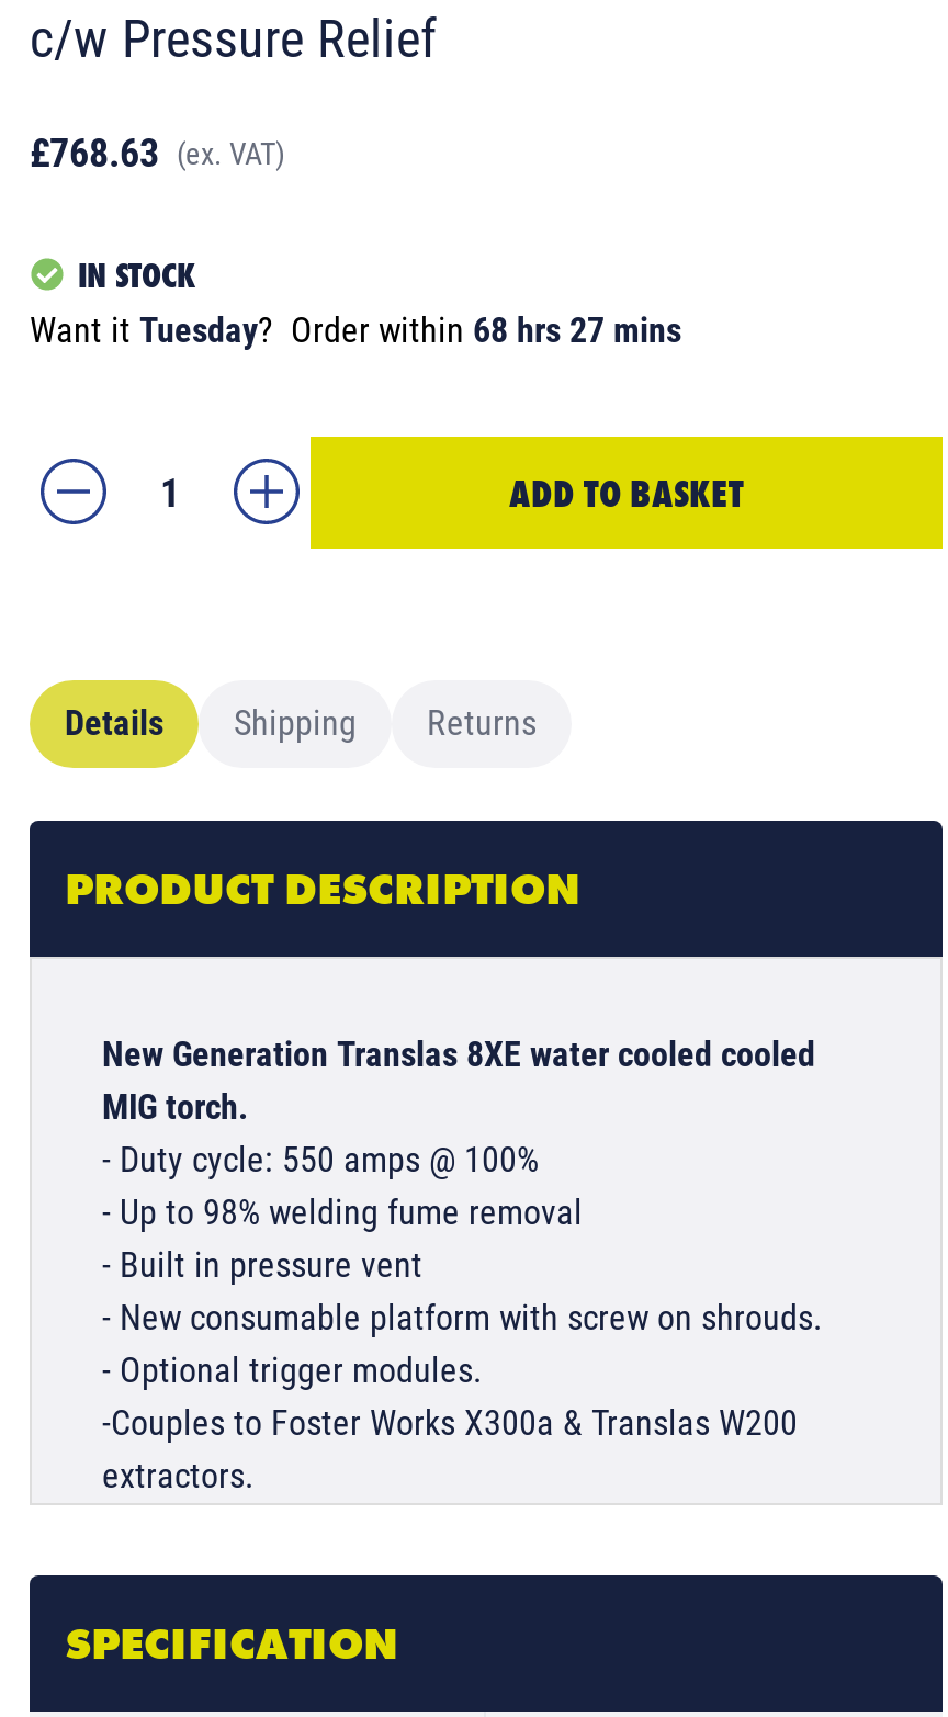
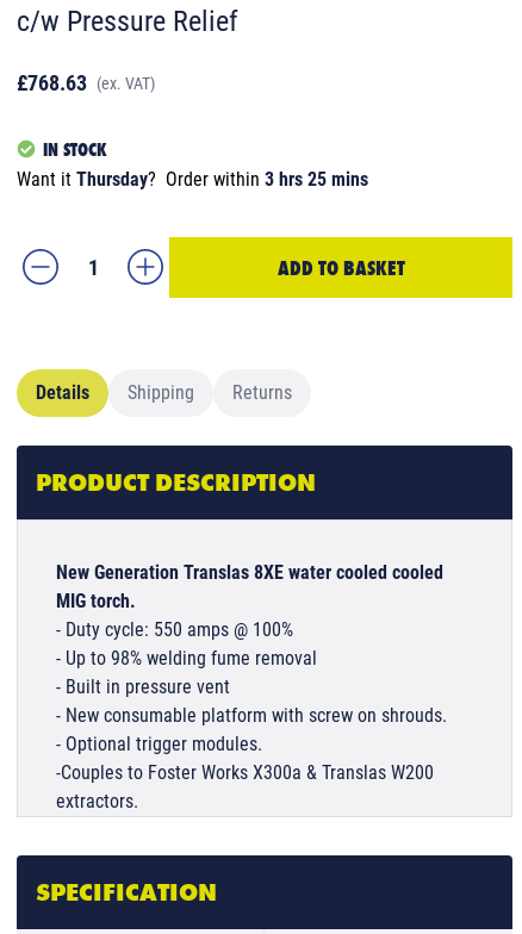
- Want it Tuesday? Order within 68 hrs 27 mins
+ Want it Thursday? Order within 3 hrs 25 mins
